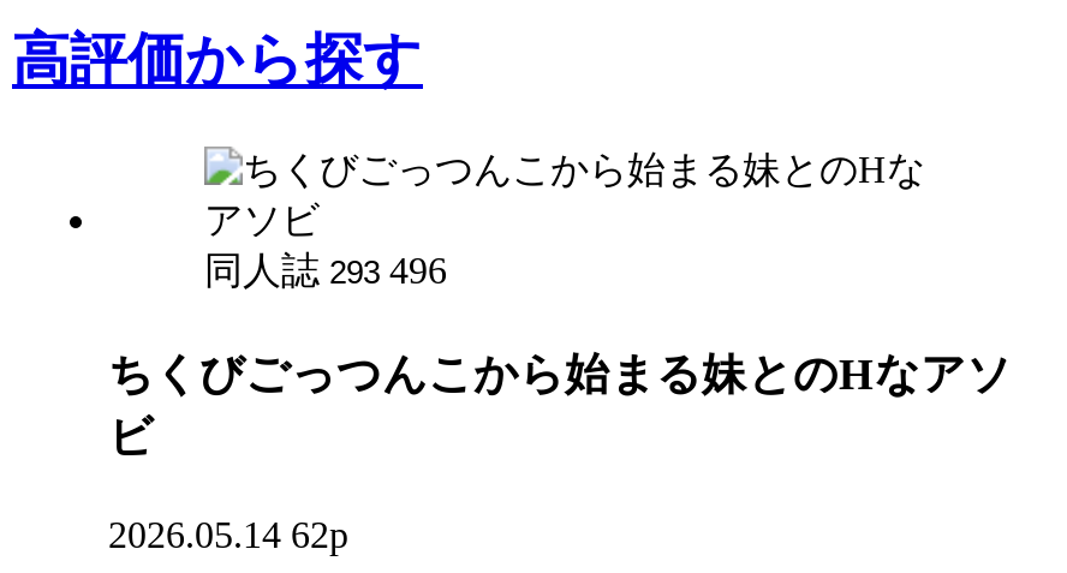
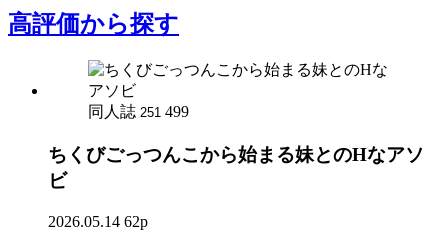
- 同人誌 293 496
+ 同人誌 251 499
